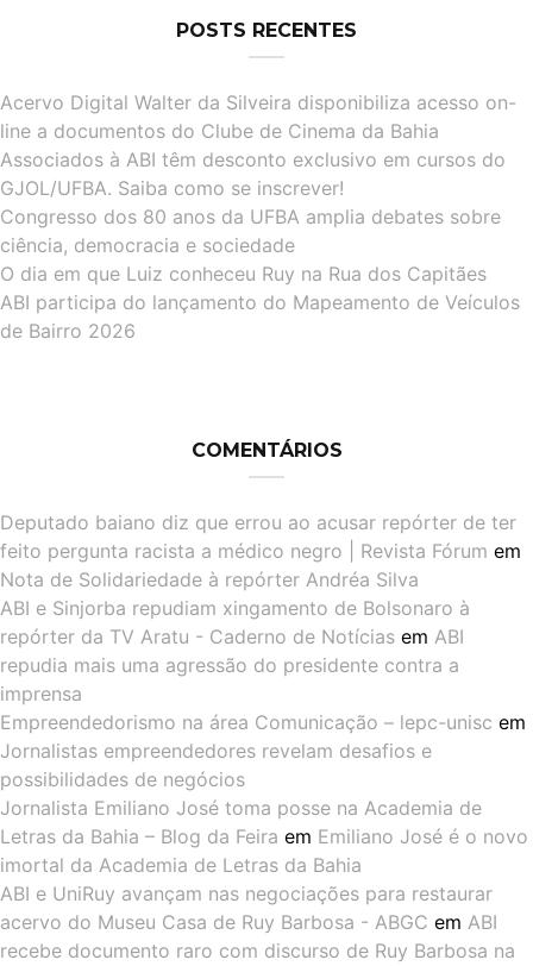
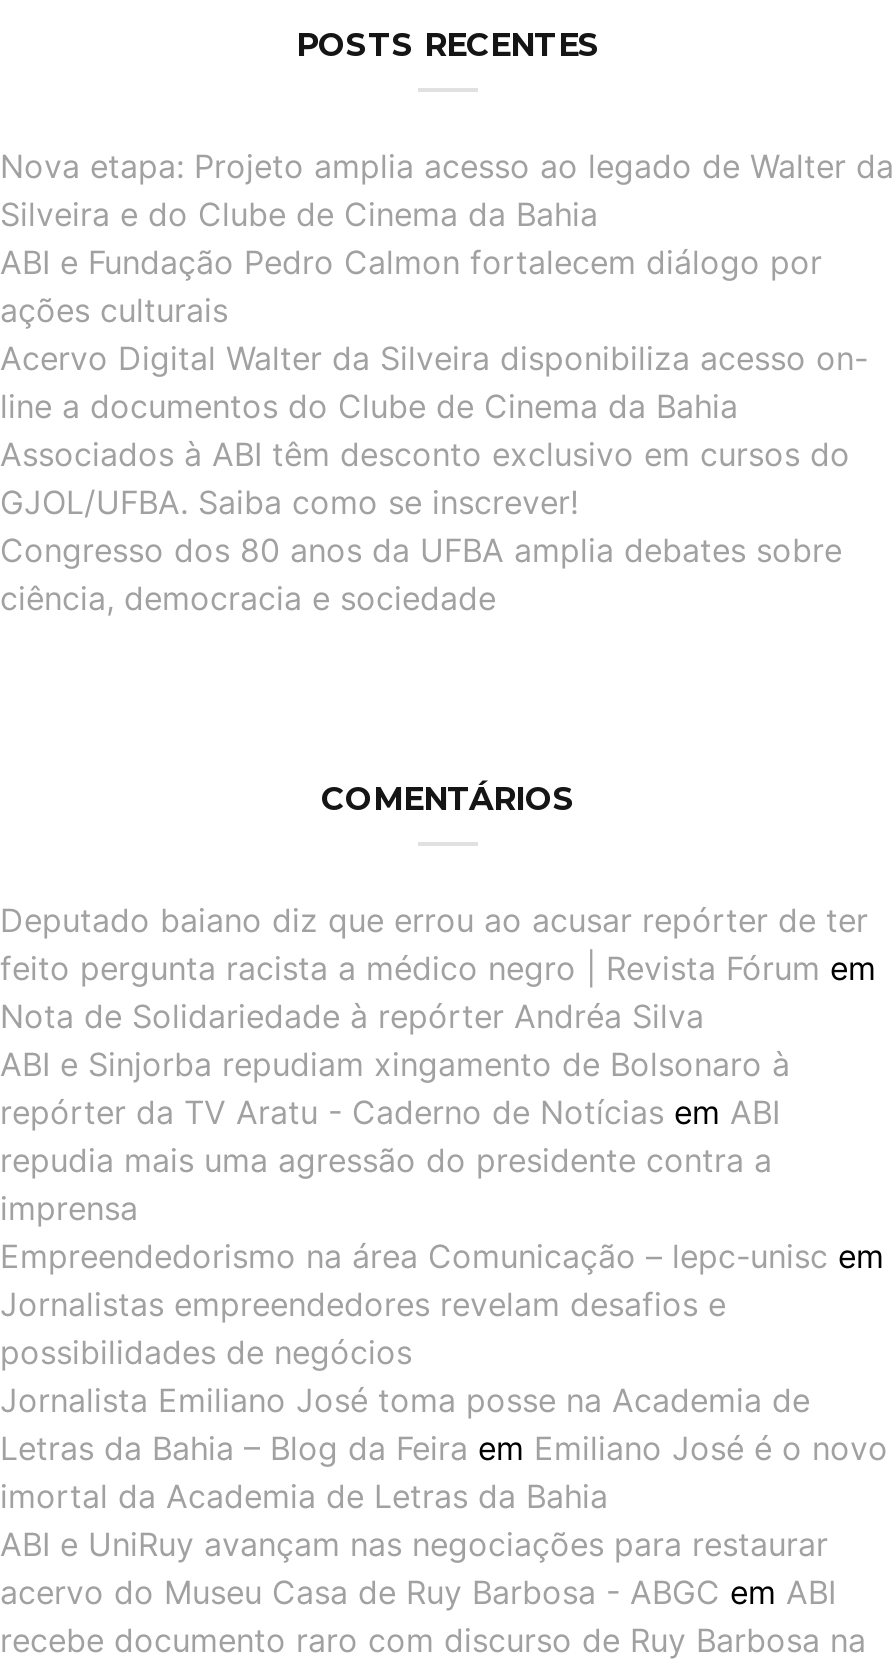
+ Nova etapa: Projeto amplia acesso ao legado de Walter da
+ Silveira e do Clube de Cinema da Bahia
+ ABI e Fundação Pedro Calmon fortalecem diálogo por
+ ações culturais

moved down: Acervo Digital Walter da Silveira disponibiliza acesso on- | line a documentos do Clube de Cinema da Bahia | Associados à ABI têm desconto exclusivo em cursos do | GJOL/UFBA. Saiba como se inscrever! | Congresso dos 80 anos da UFBA amplia debates sobre | ciência, democracia e sociedade

- O dia em que Luiz conheceu Ruy na Rua dos Capitães
- ABI participa do lançamento do Mapeamento de Veículos
- de Bairro 2026
